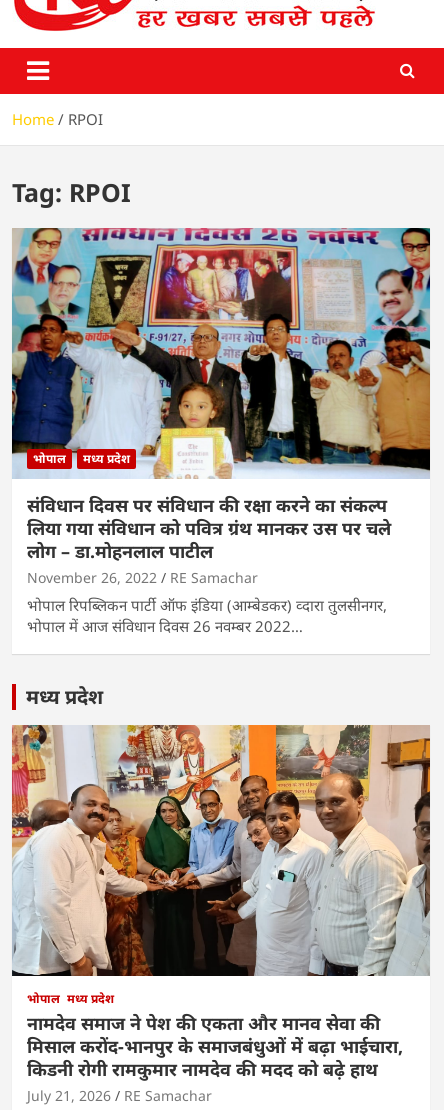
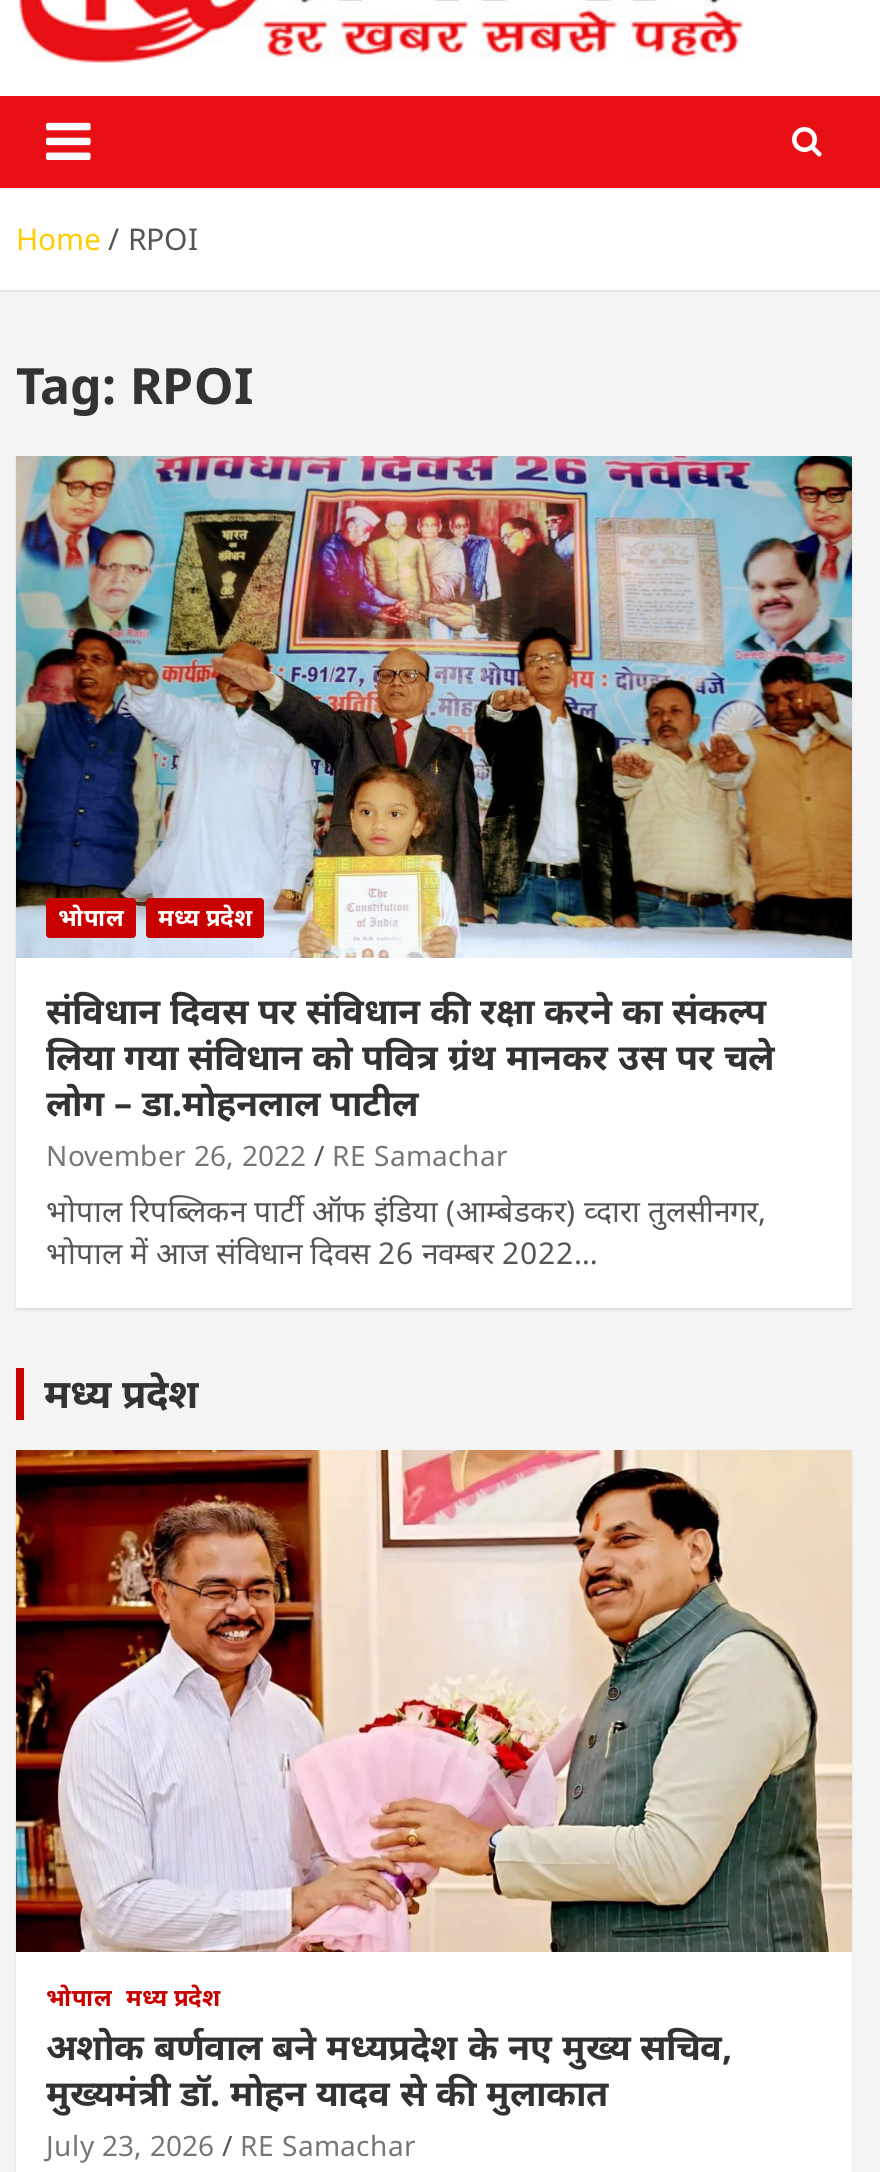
- [image]
- नामदेव समाज ने पेश की एकता और मानव सेवा की
- मिसाल करोंद-भानपुर के समाजबंधुओं में बढ़ा भाईचारा,
- किडनी रोगी रामकुमार नामदेव की मदद को बढ़े हाथ
- July 21, 2026
+ [image]
+ अशोक बर्णवाल बने मध्यप्रदेश के नए मुख्य सचिव,
+ मुख्यमंत्री डॉ. मोहन यादव से की मुलाकात
+ July 23, 2026
